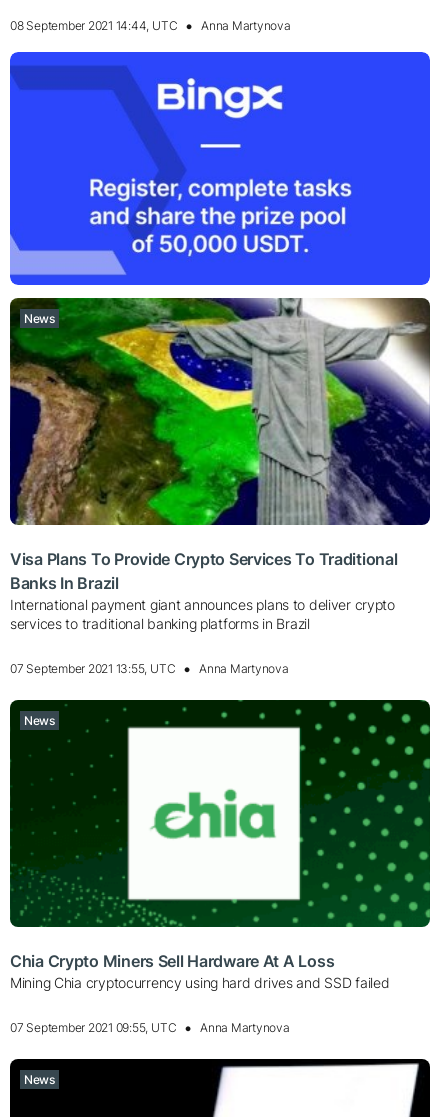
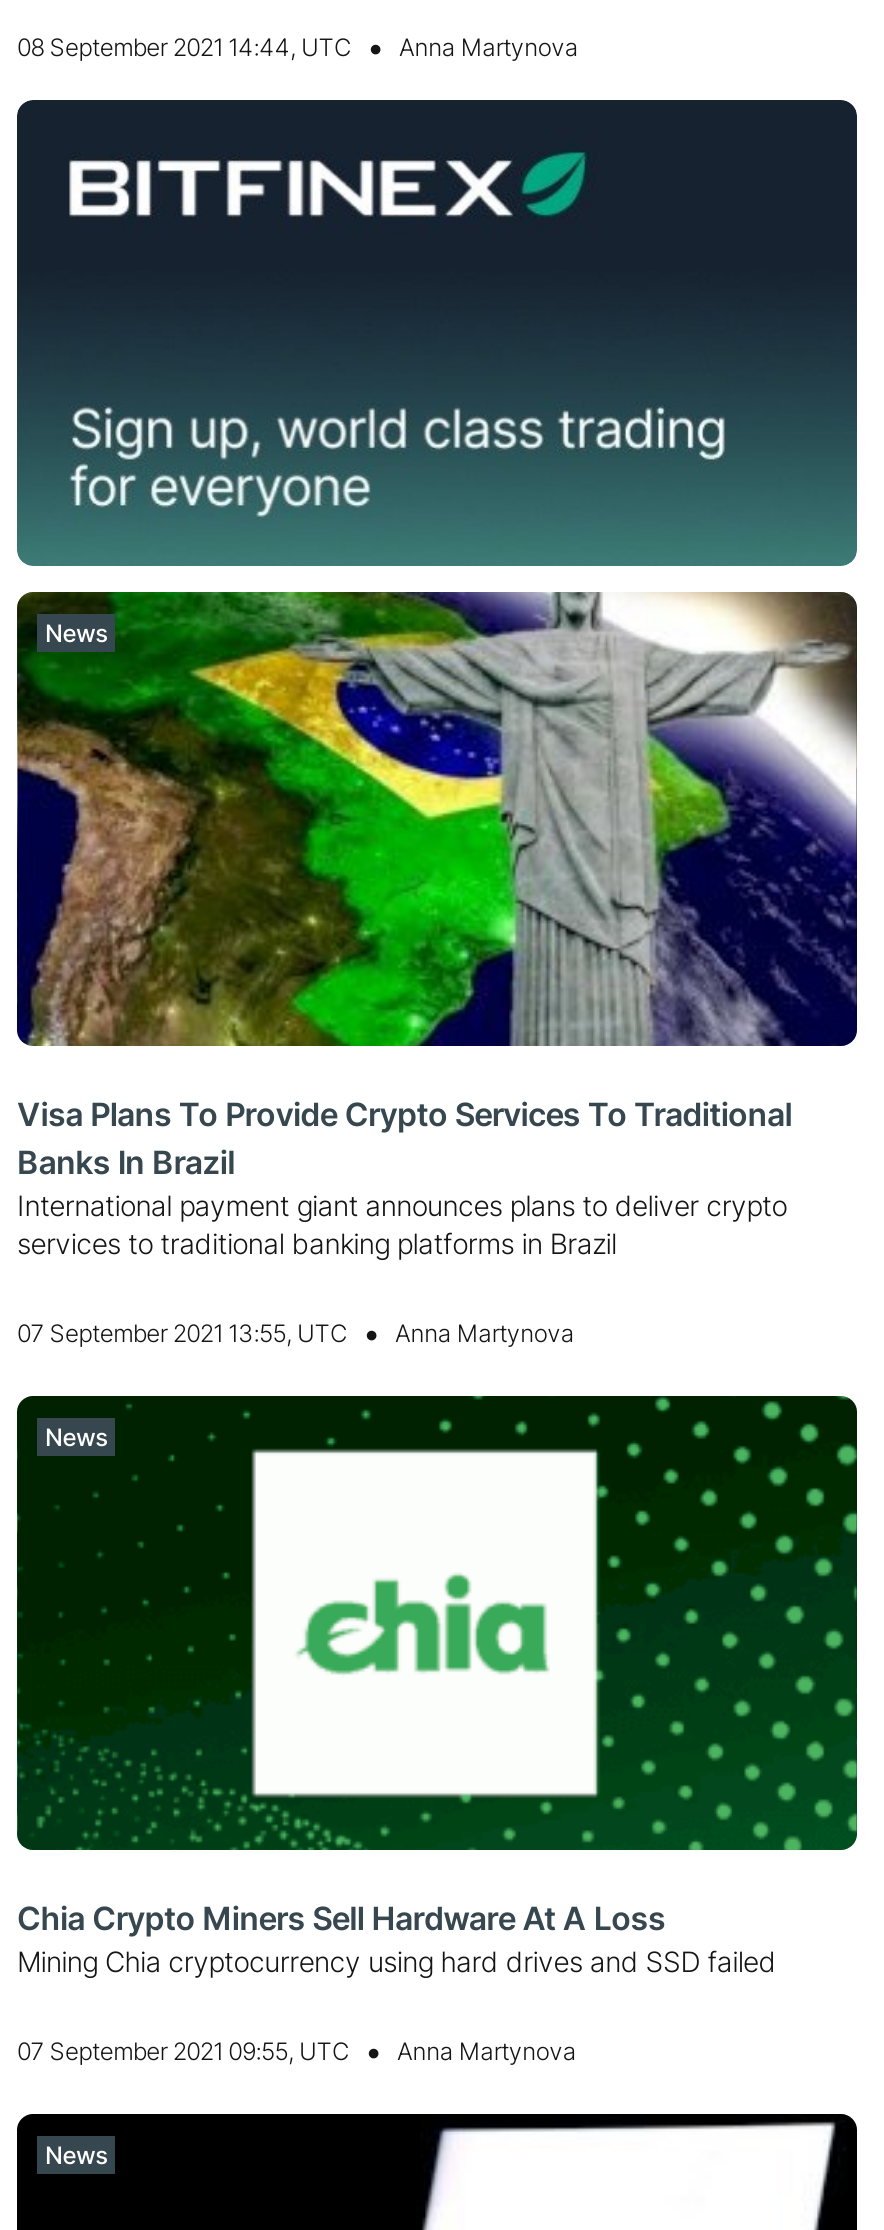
- [image]
+ [image]
